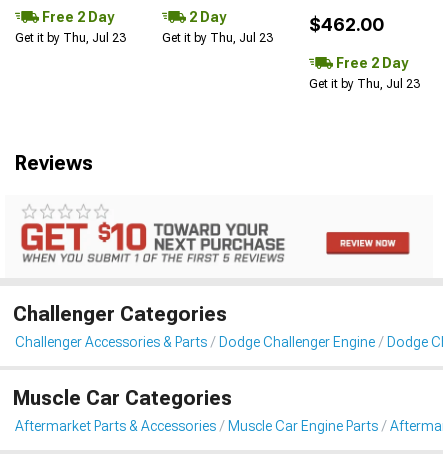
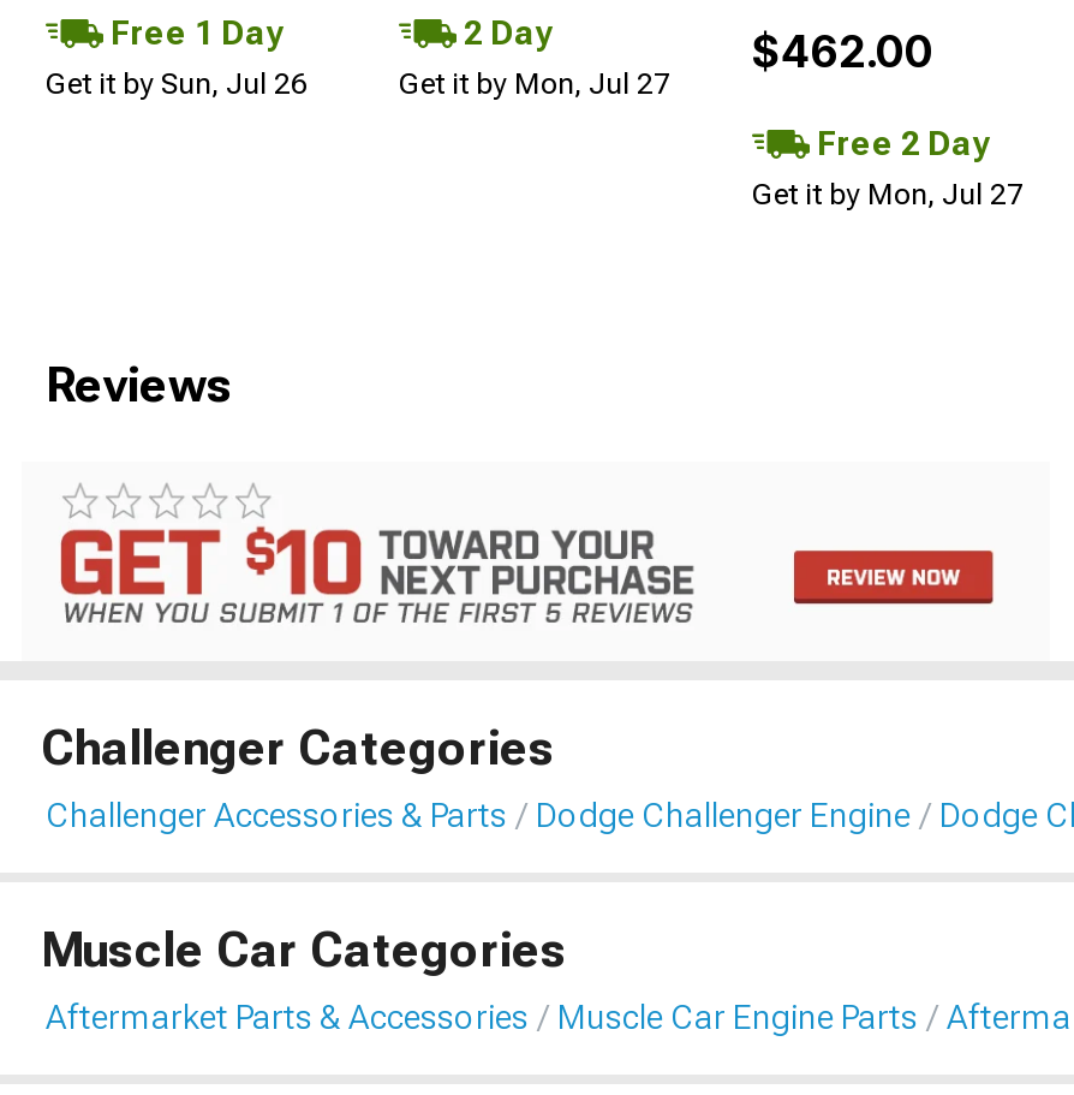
- Free 2 Day
+ Free 1 Day

- Get it by Thu, Jul 23
+ Get it by Sun, Jul 26

- Get it by Thu, Jul 23
+ Get it by Mon, Jul 27

- Get it by Thu, Jul 23
+ Get it by Mon, Jul 27
